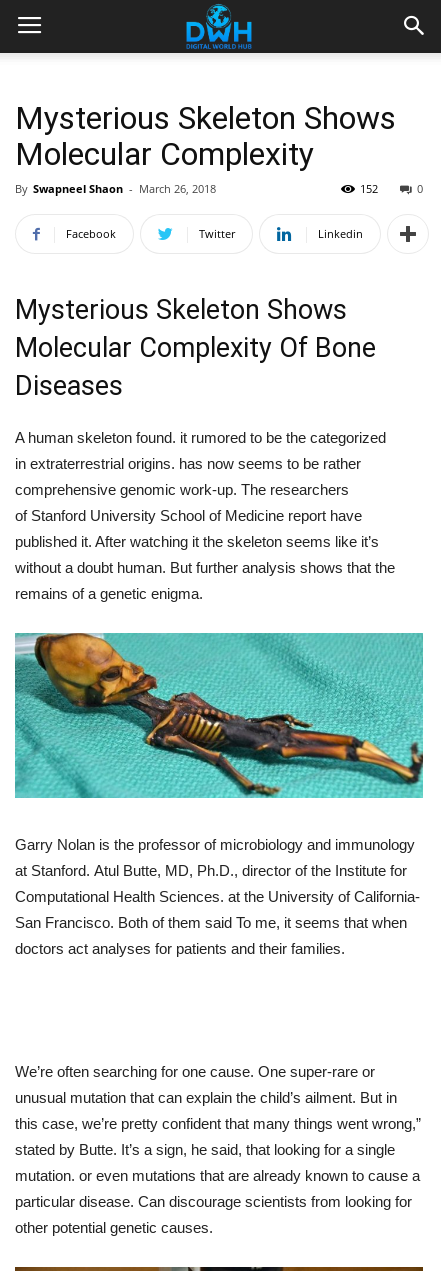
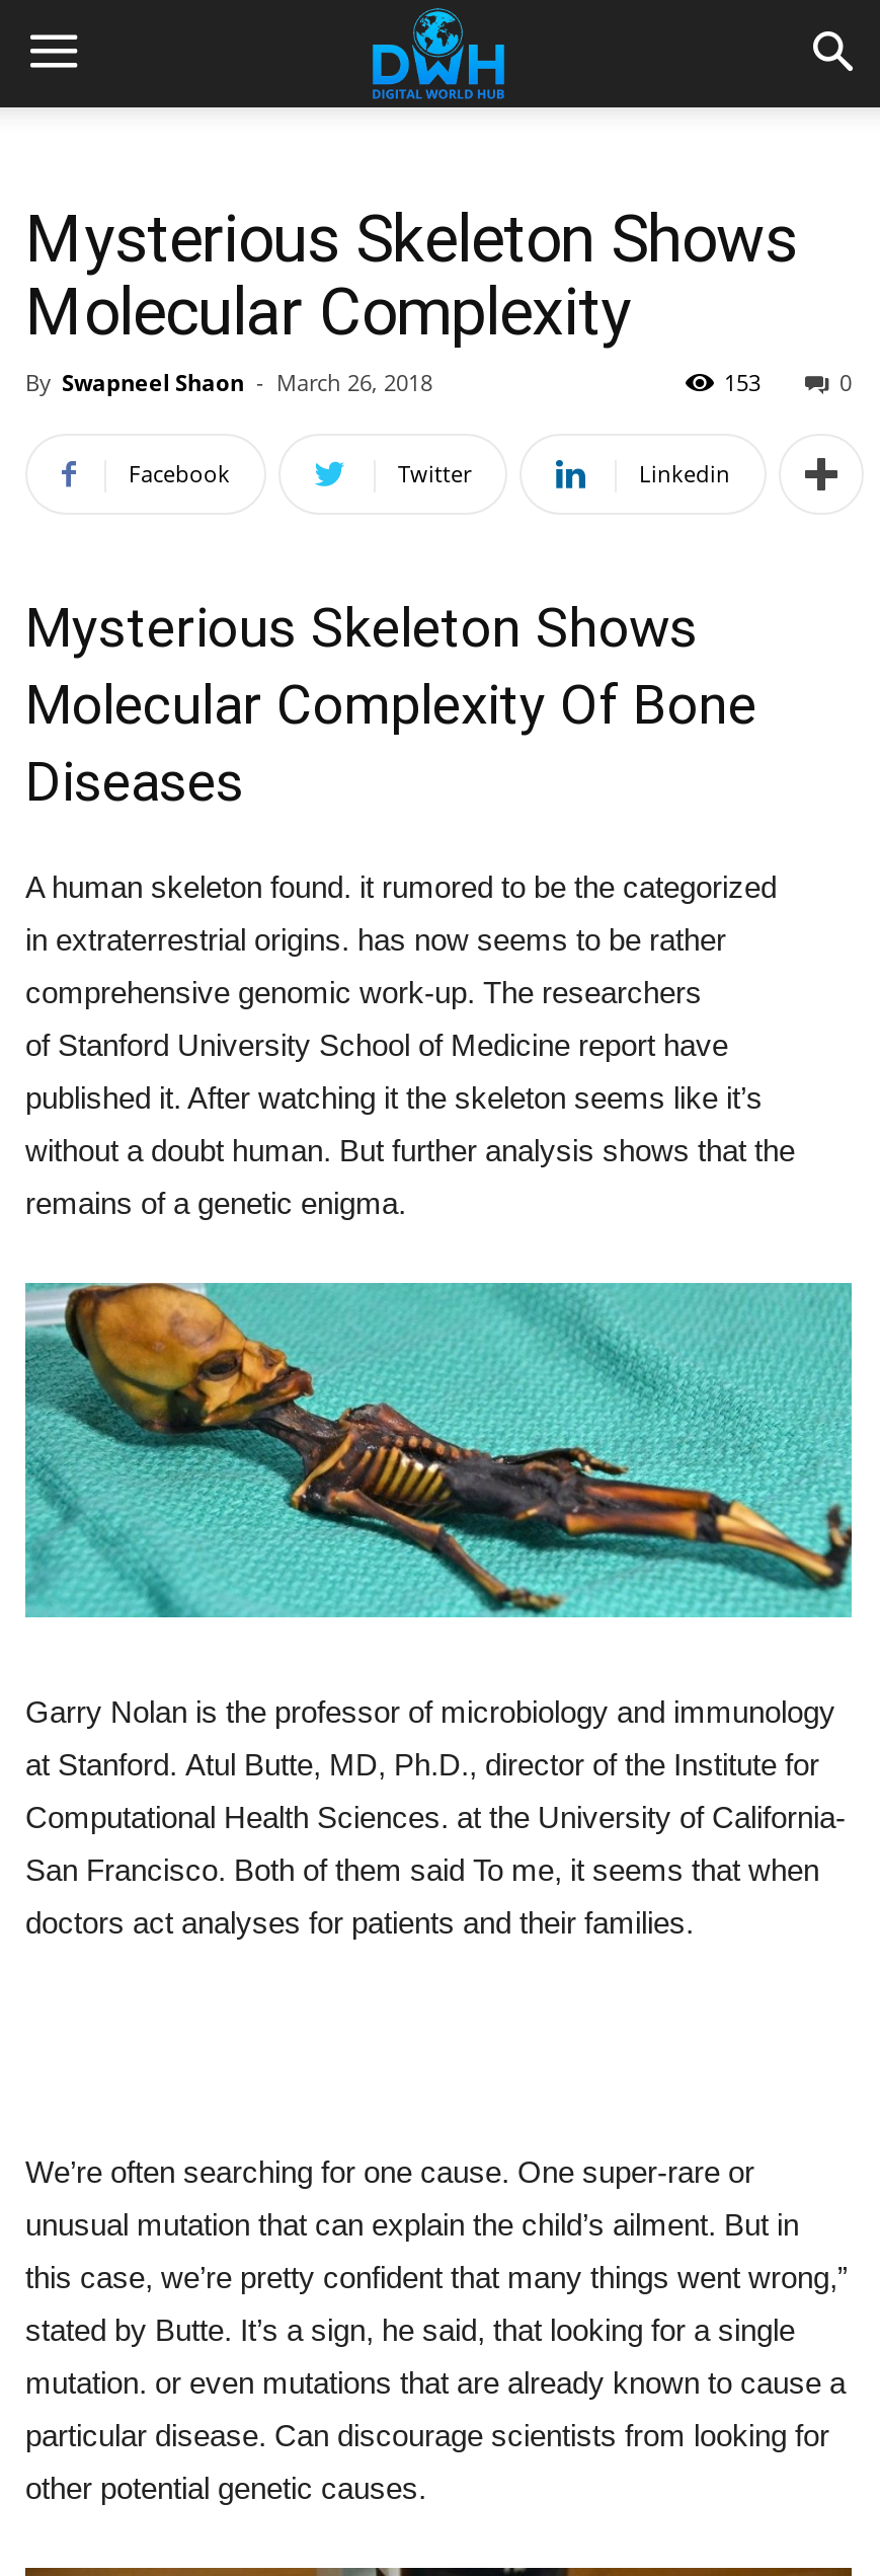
- 152
+ 153
